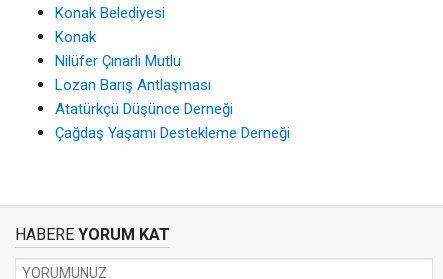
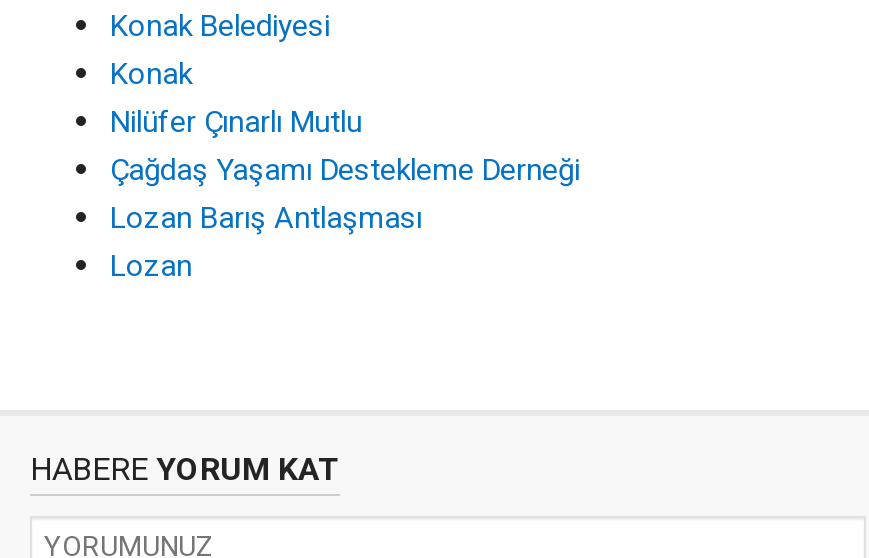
moved down: Lozan Barış Antlaşması

- Atatürkçü Düşünce Derneği
+ Lozan

moved up: Çağdaş Yaşamı Destekleme Derneği
